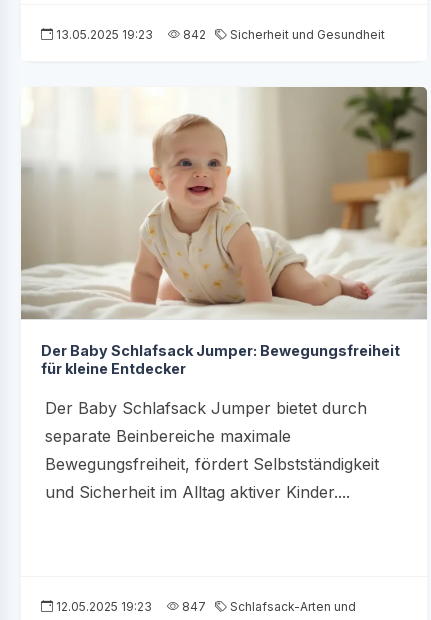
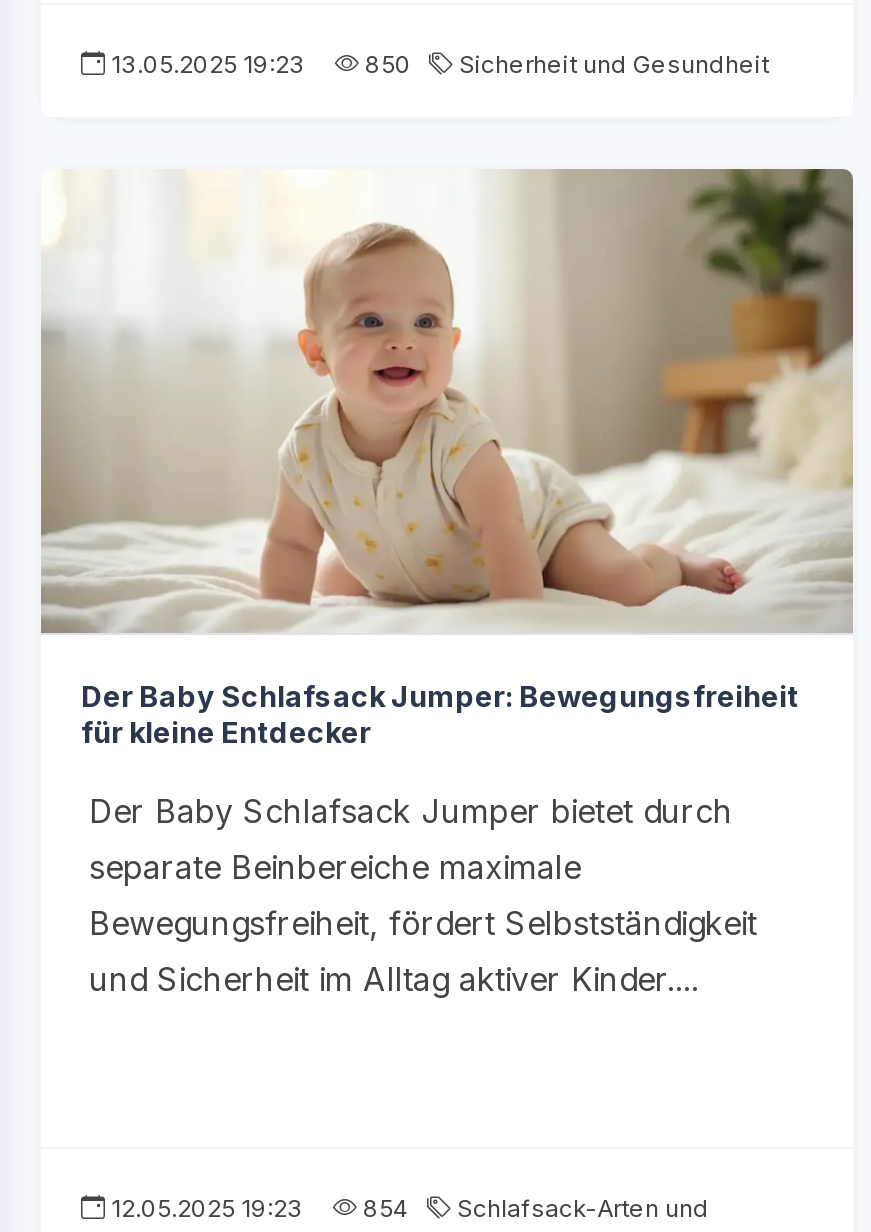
- 13.05.2025 19:23 842 Sicherheit und Gesundheit
+ 13.05.2025 19:23 850 Sicherheit und Gesundheit

- 12.05.2025 19:23 847 Schlafsack-Arten und
+ 12.05.2025 19:23 854 Schlafsack-Arten und
